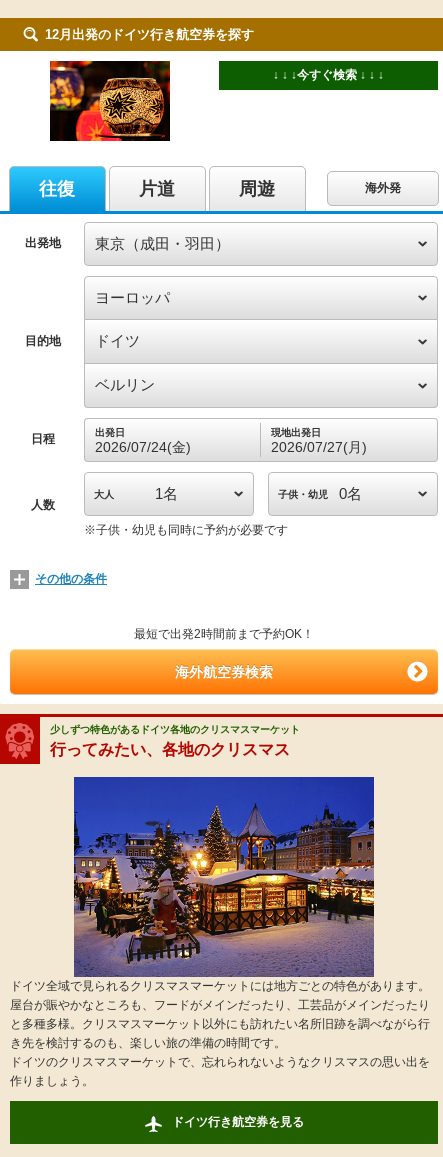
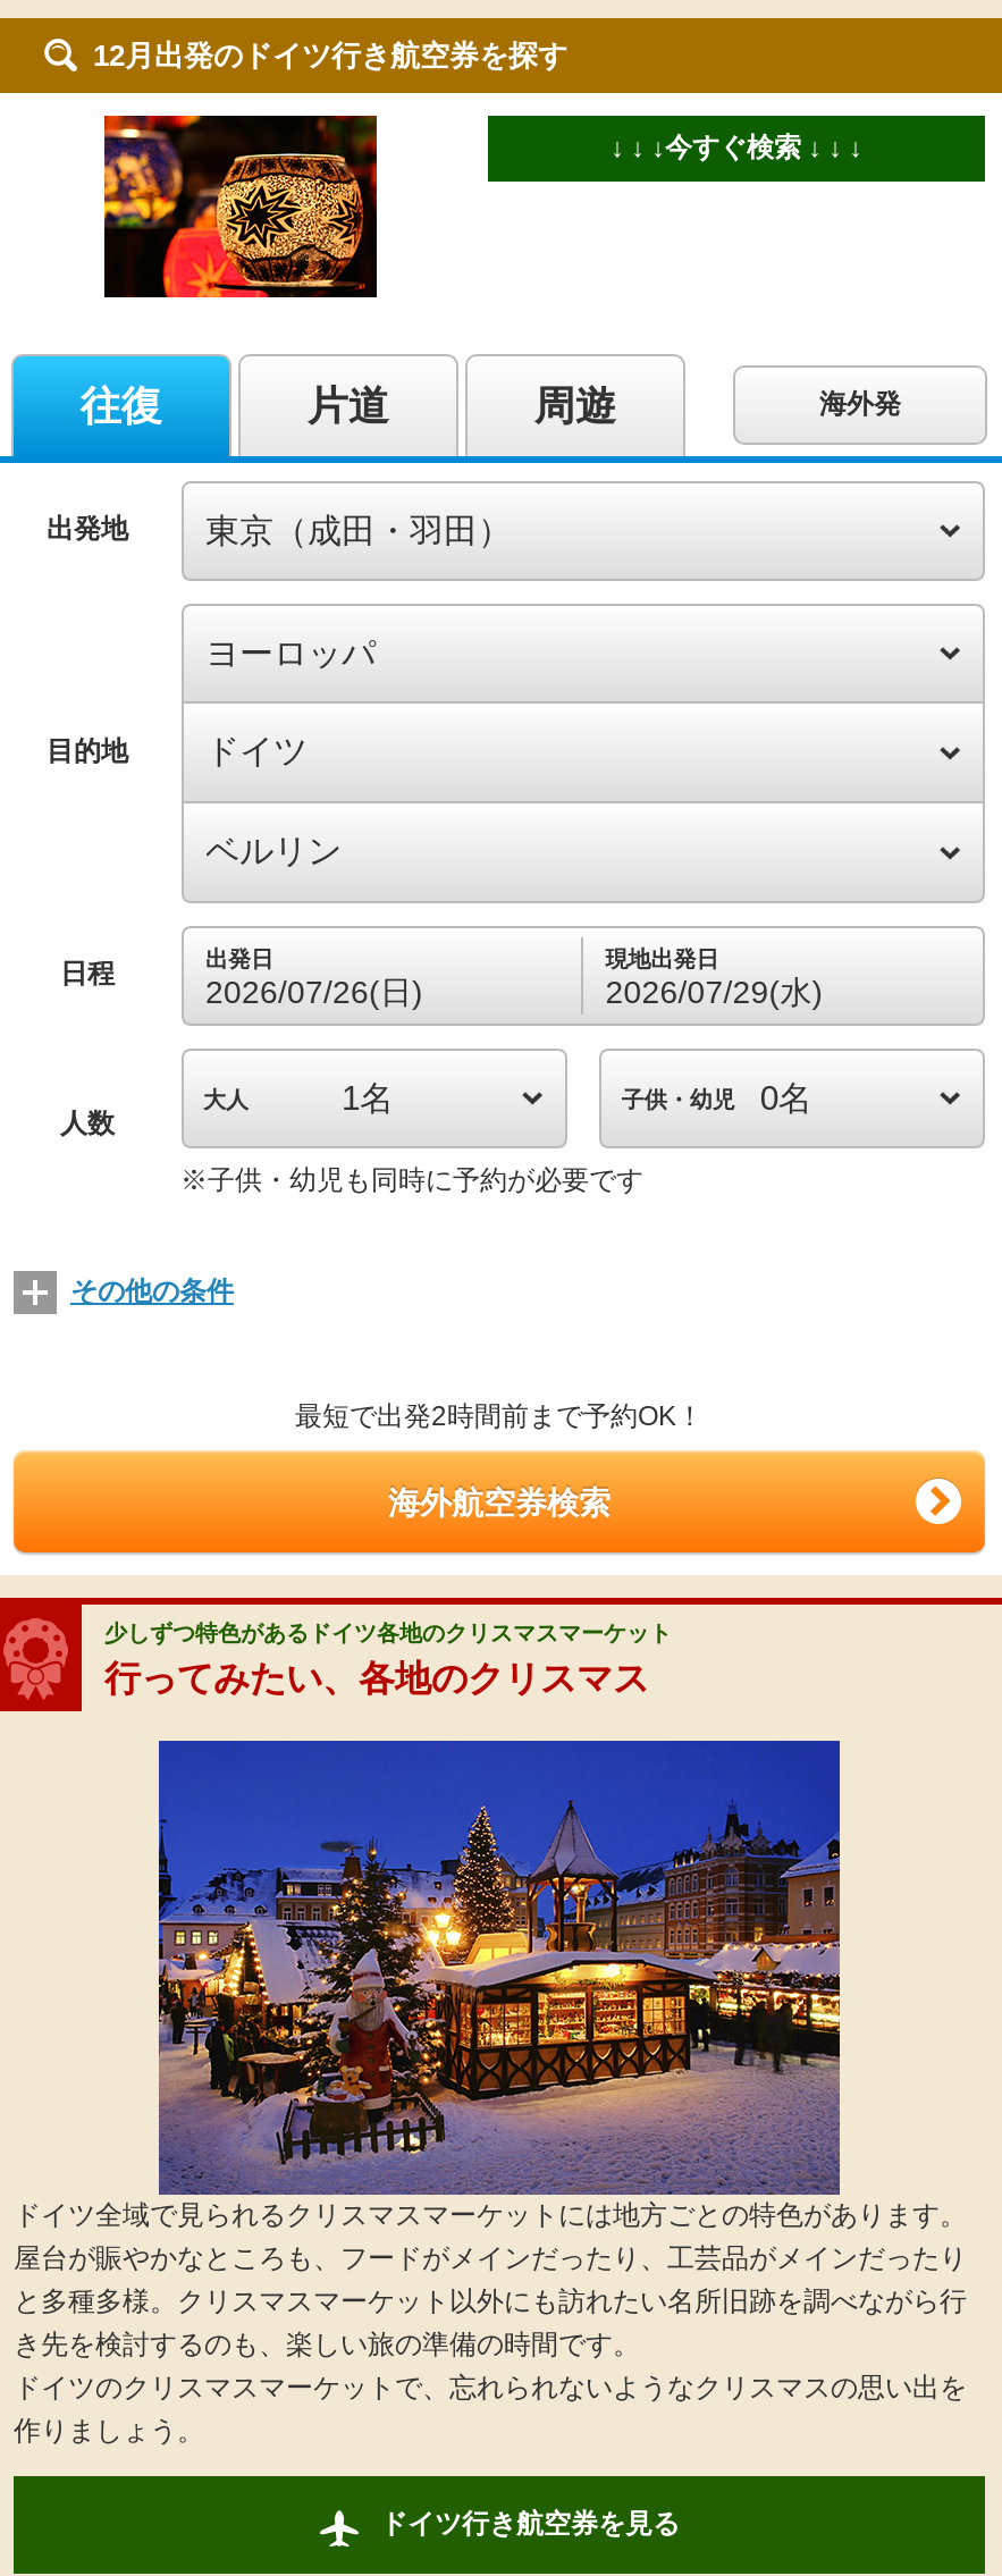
- 2026/07/24(金)
+ 2026/07/26(日)

- 2026/07/27(月)
+ 2026/07/29(水)
